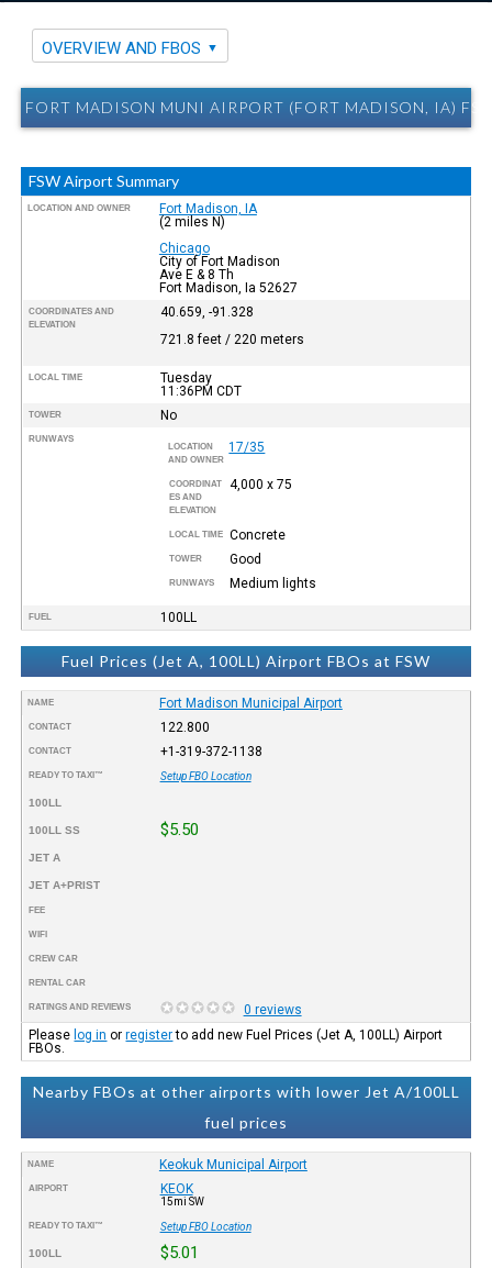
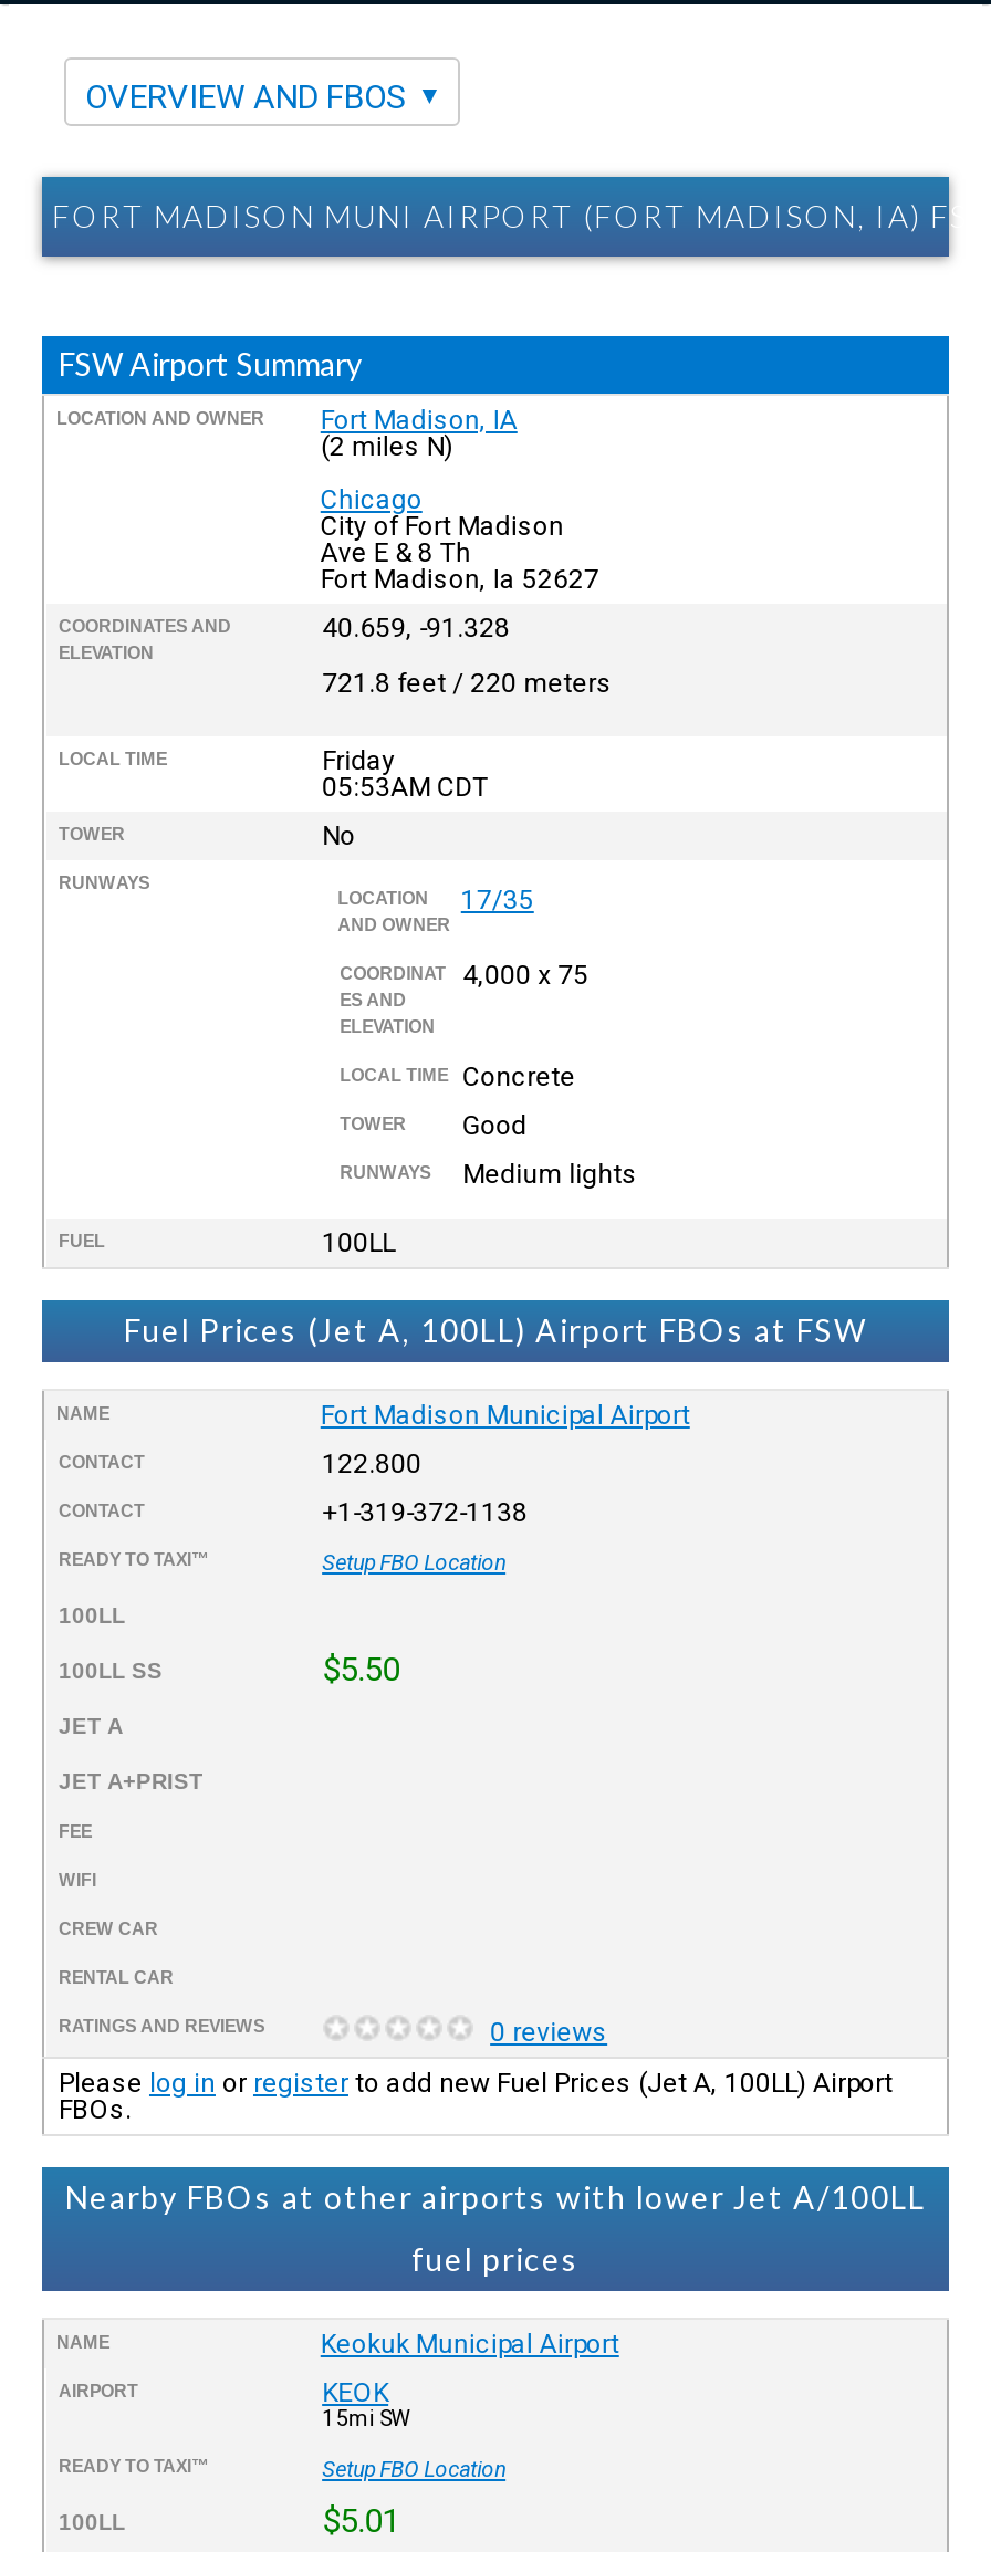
- Tuesday
- 11:36PM CDT
+ Friday
+ 05:53AM CDT
